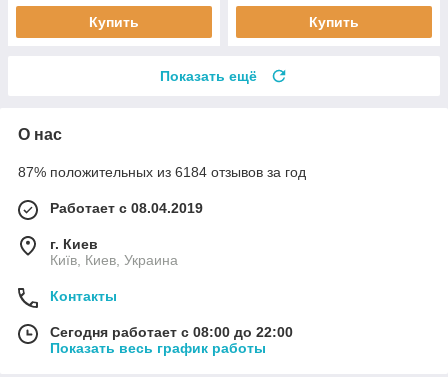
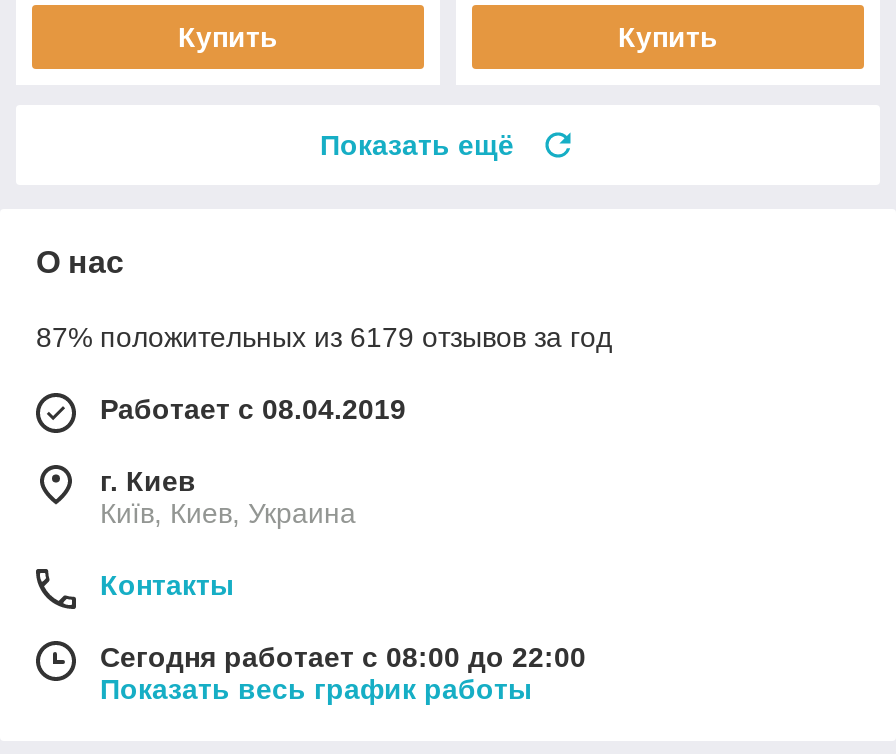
- 87% положительных из 6184 отзывов за год
+ 87% положительных из 6179 отзывов за год
